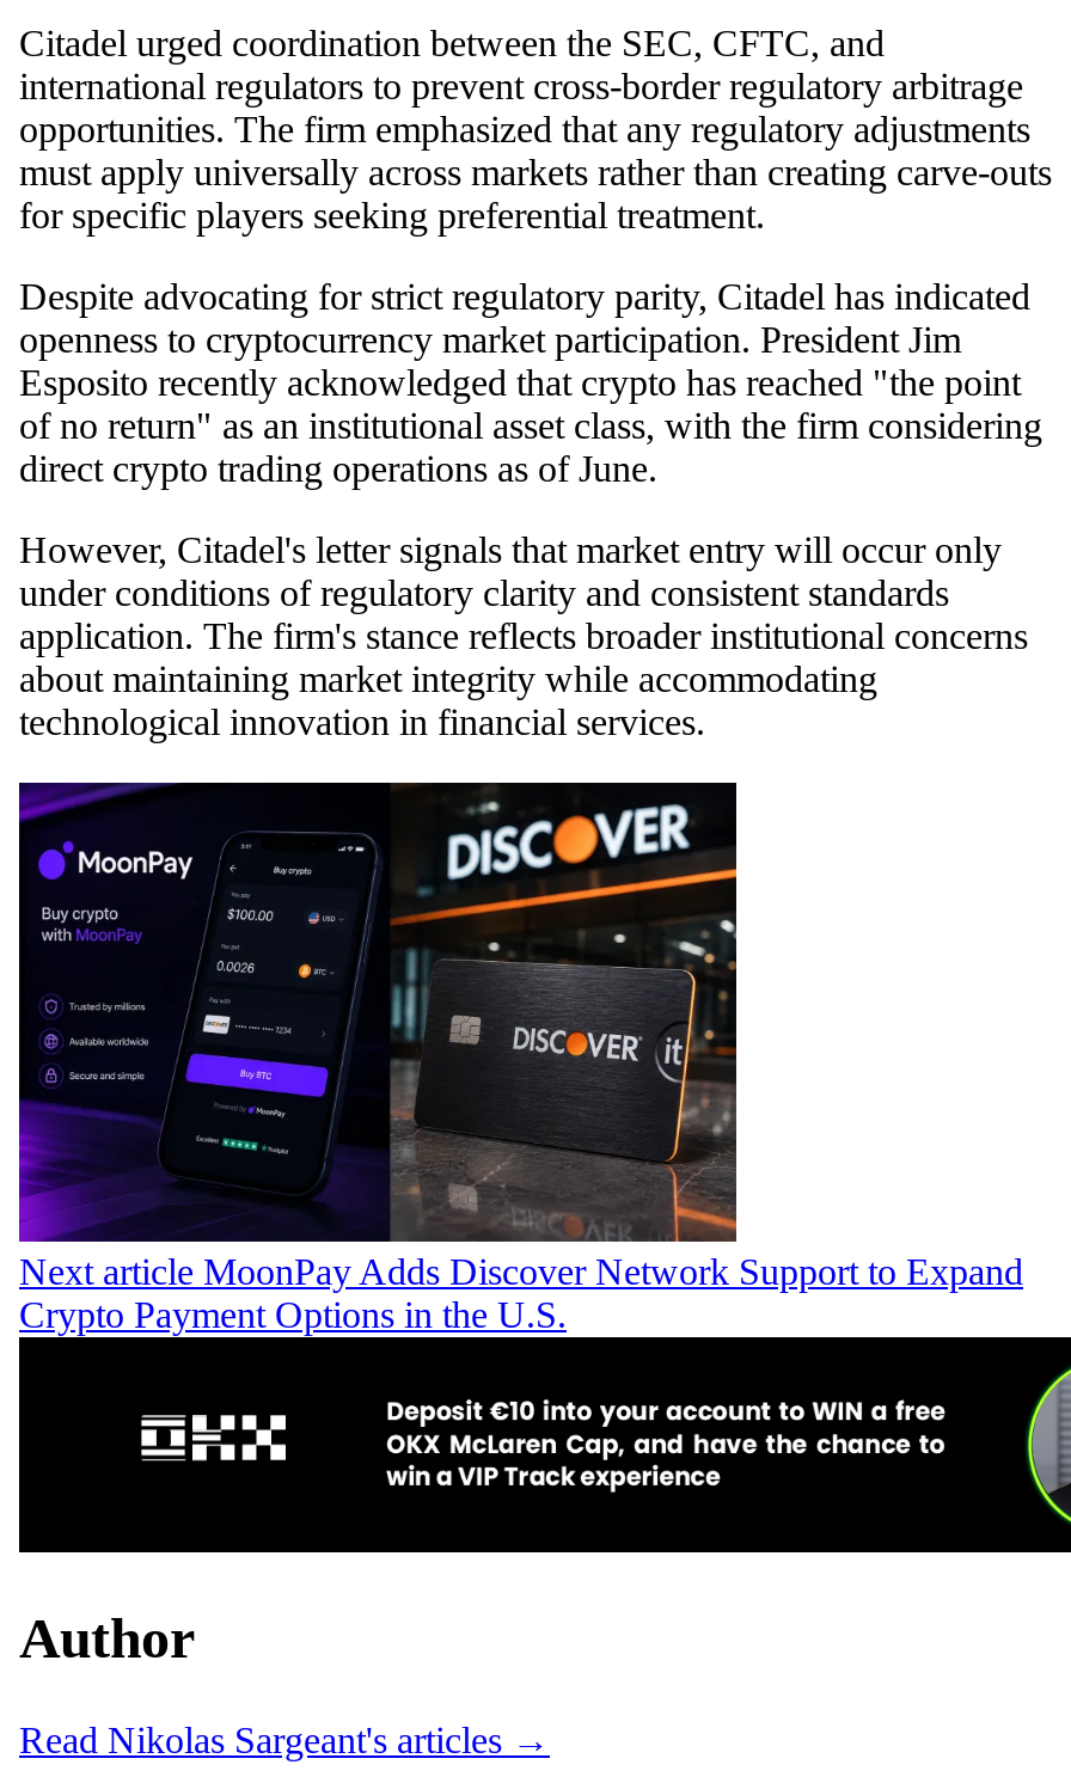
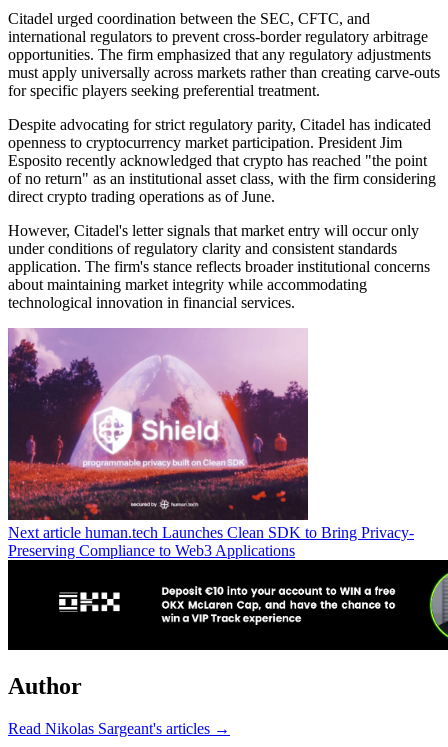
- [image]
- Next article MoonPay Adds Discover Network Support to Expand
- Crypto Payment Options in the U.S.
+ [image]
+ Next article human.tech Launches Clean SDK to Bring Privacy-
+ Preserving Compliance to Web3 Applications
